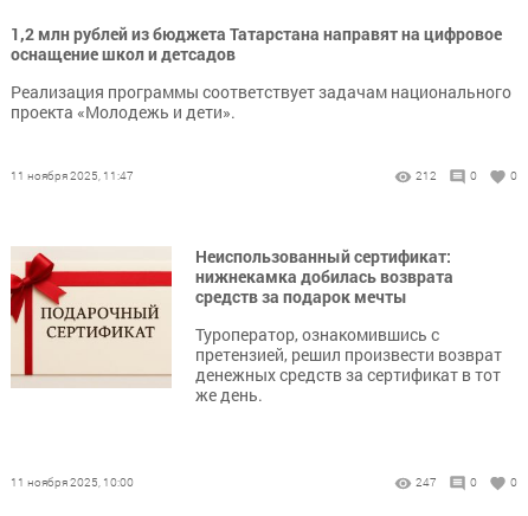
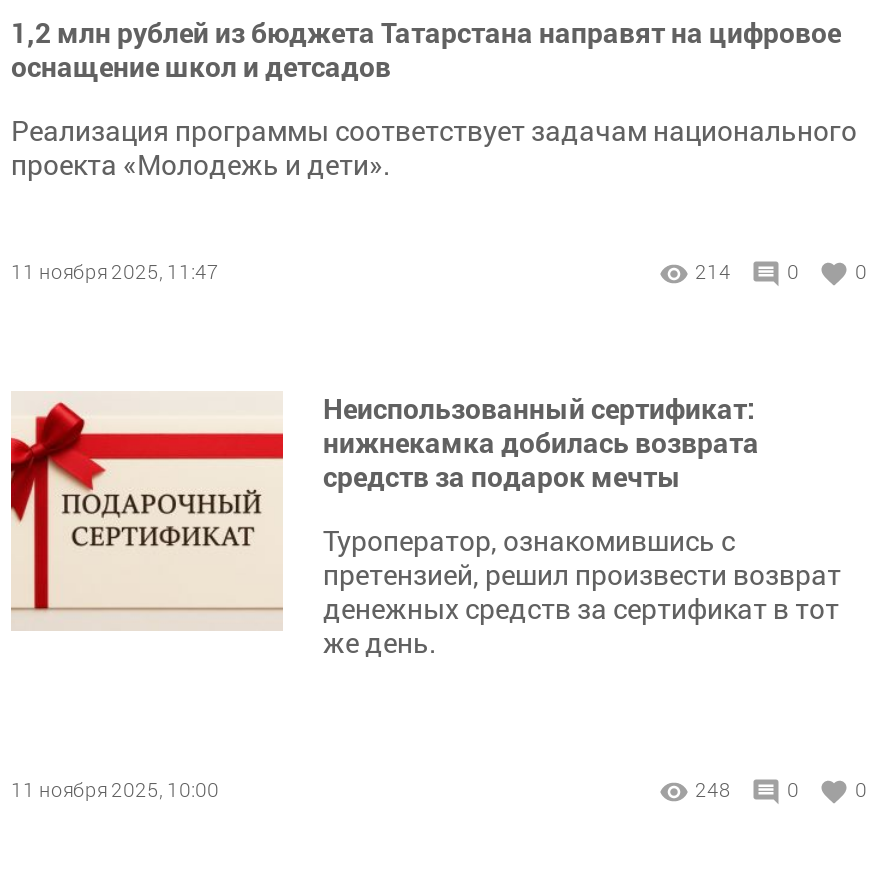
- 212
+ 214

- 247
+ 248
